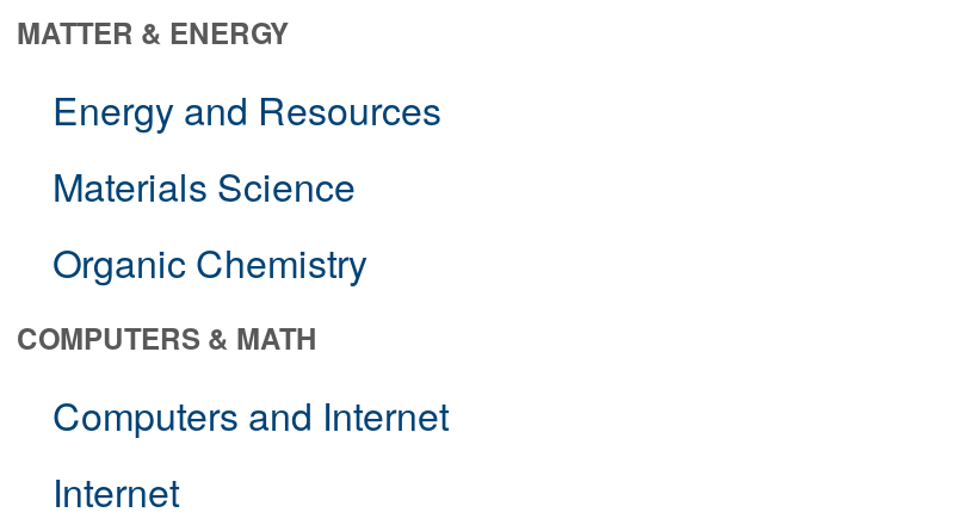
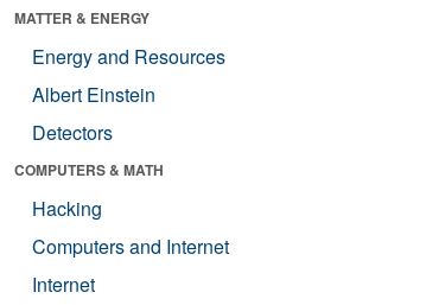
- Materials Science
- Organic Chemistry
+ Albert Einstein
+ Detectors

+ Hacking
